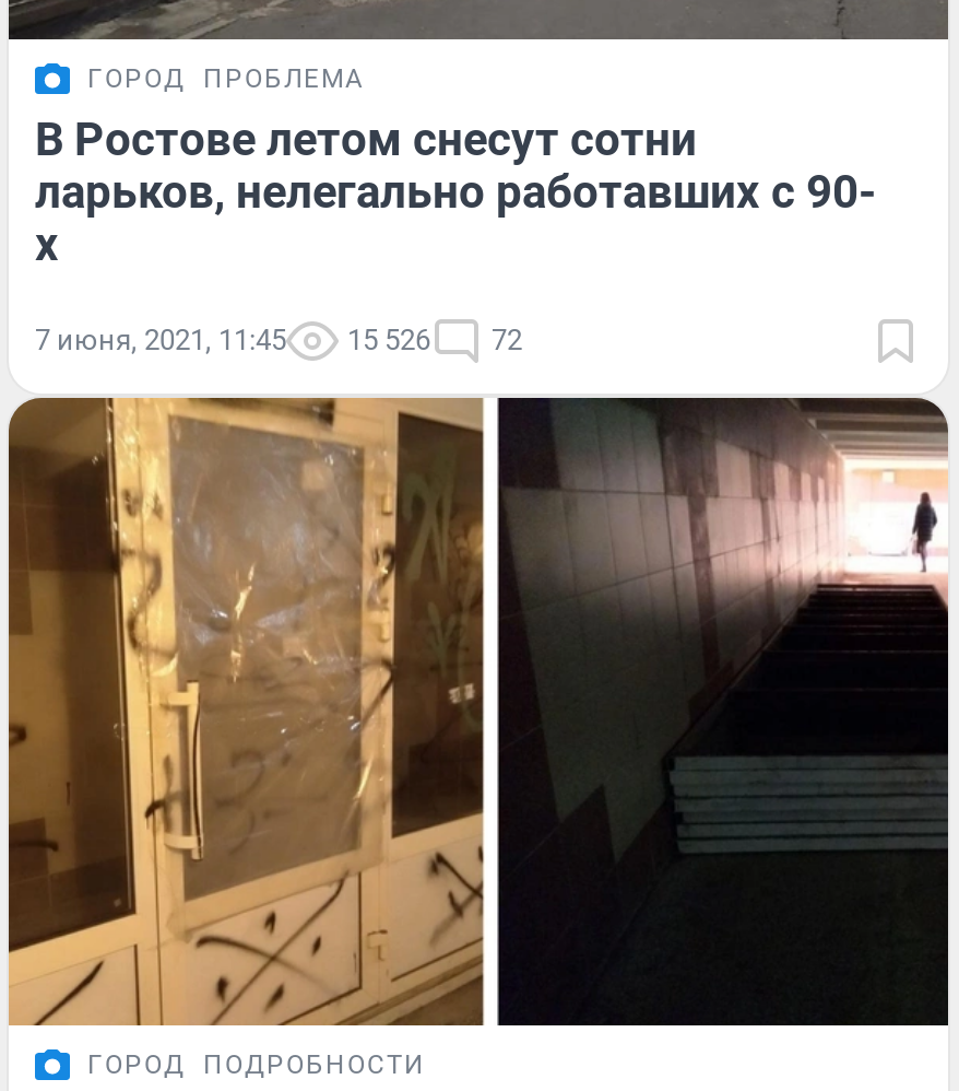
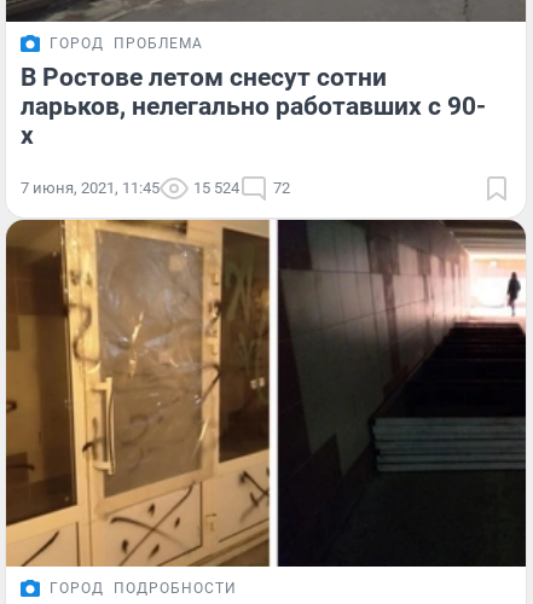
- 7 июня, 2021, 11:45 15 526 72
+ 7 июня, 2021, 11:45 15 524 72
